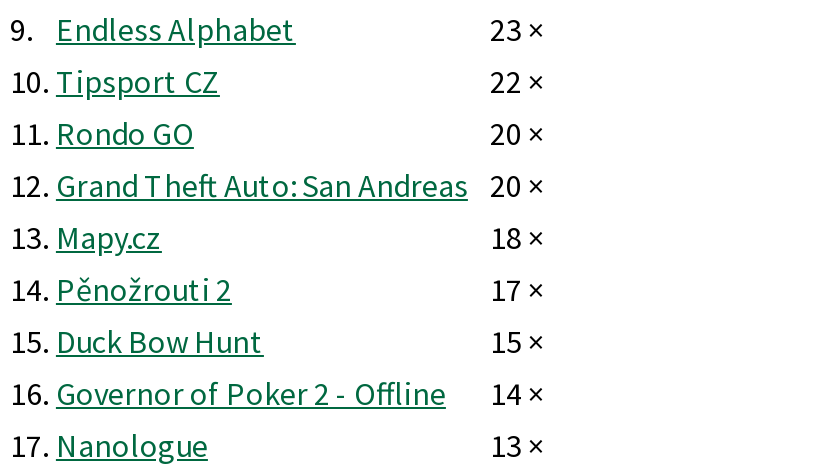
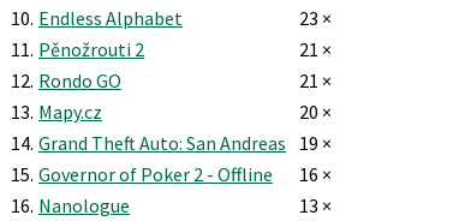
- 9. Endless Alphabet
+ 10. Endless Alphabet

- 10. Tipsport CZ
- 22 ×
- 11. Rondo GO
- 20 ×
- 12. Grand Theft Auto: San Andreas 20 ×
+ 11. Pěnožrouti 2
+ 21 ×
+ 12. Rondo GO
+ 21 ×

- 18 ×
- 14. Pěnožrouti 2
- 17 ×
- 15. Duck Bow Hunt
- 15 ×
- 16. Governor of Poker 2 - Offline
- 14 ×
- 17. Nanologue
+ 20 ×
+ 14. Grand Theft Auto: San Andreas 19 ×
+ 15. Governor of Poker 2 - Offline
+ 16 ×
+ 16. Nanologue
